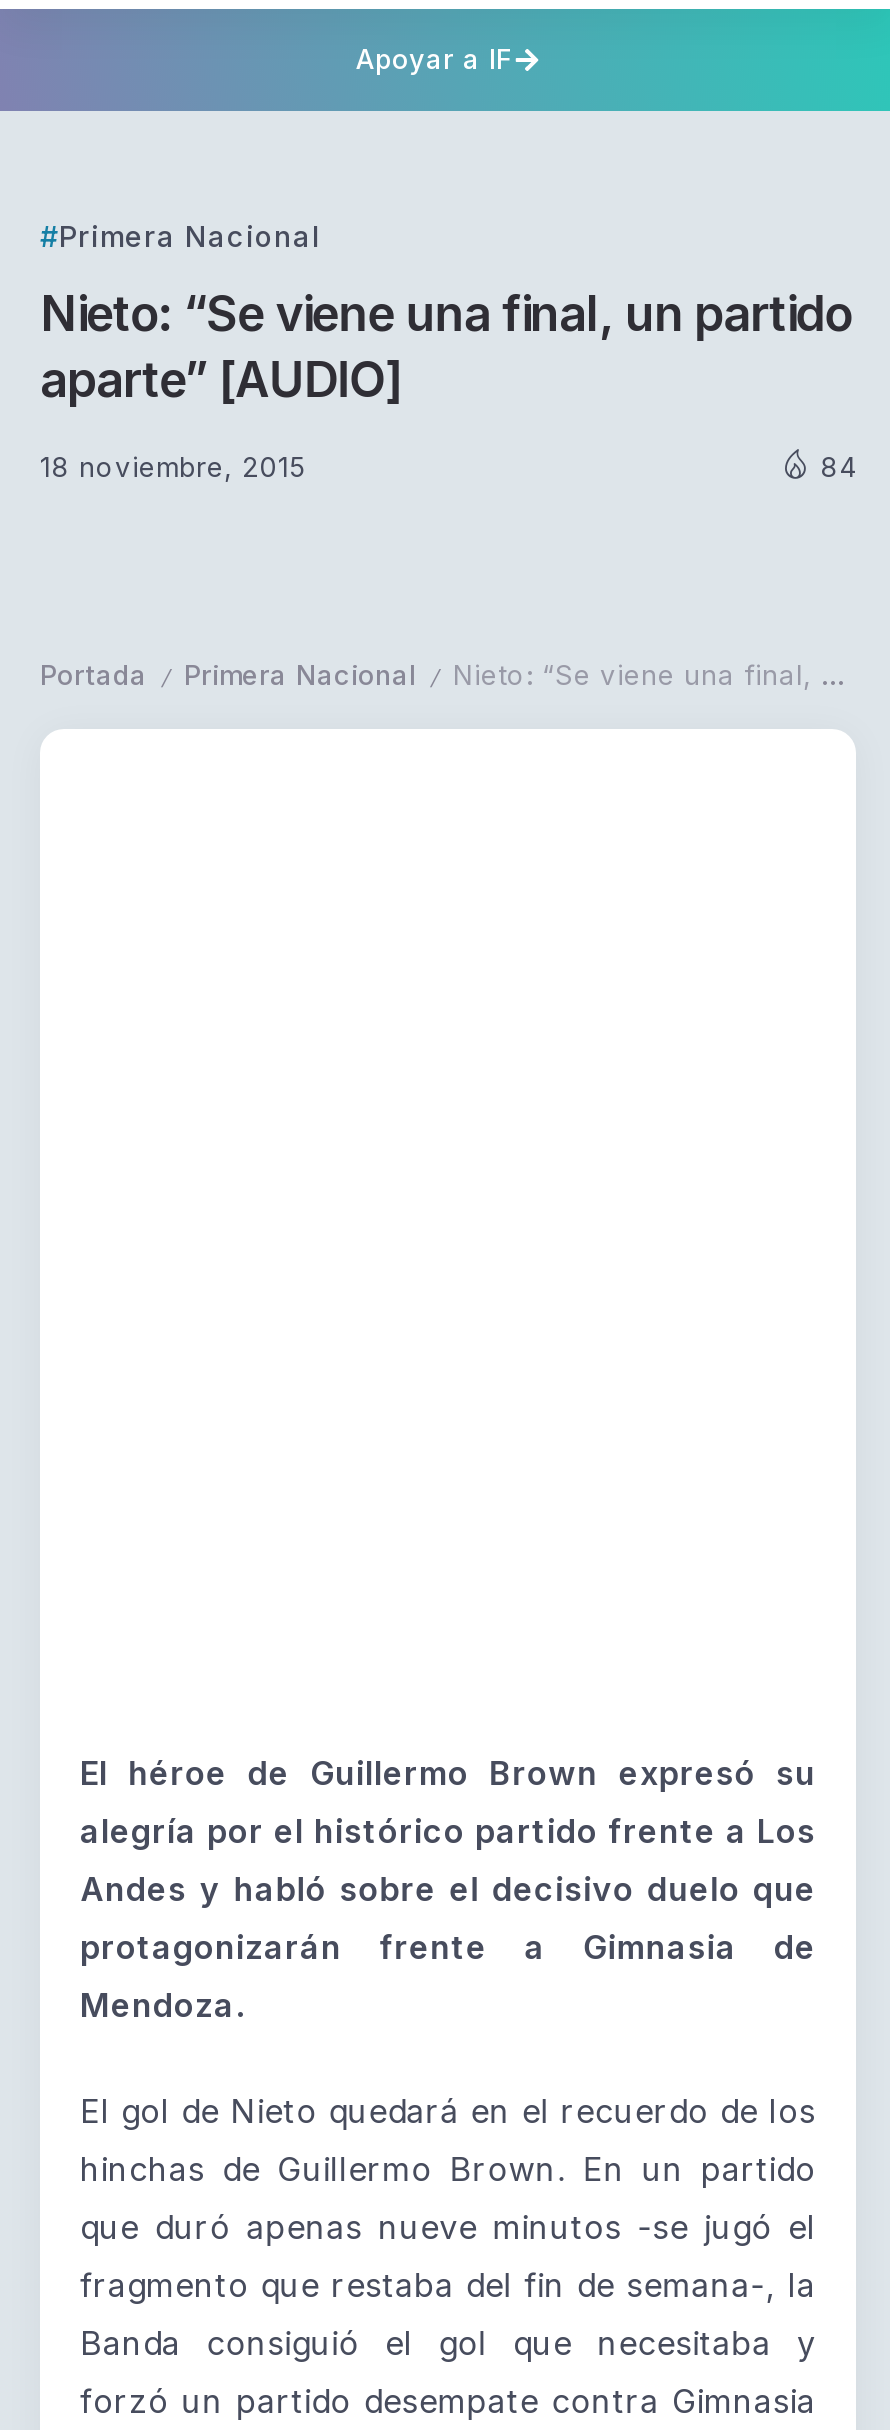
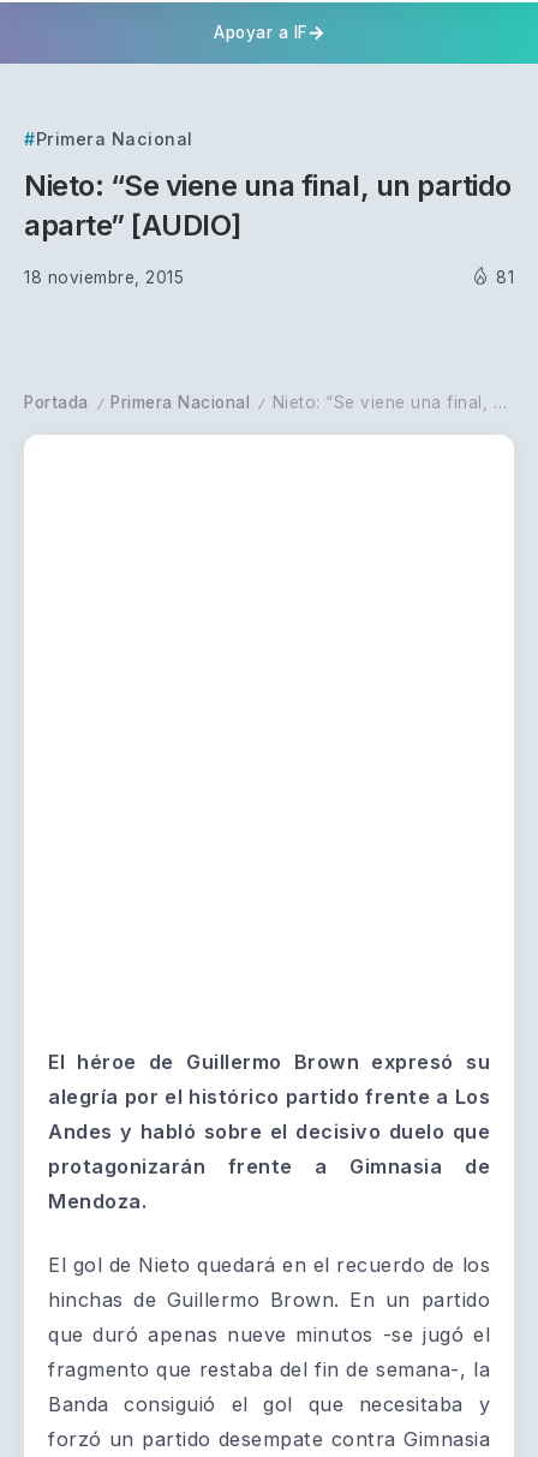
- 84
+ 81
